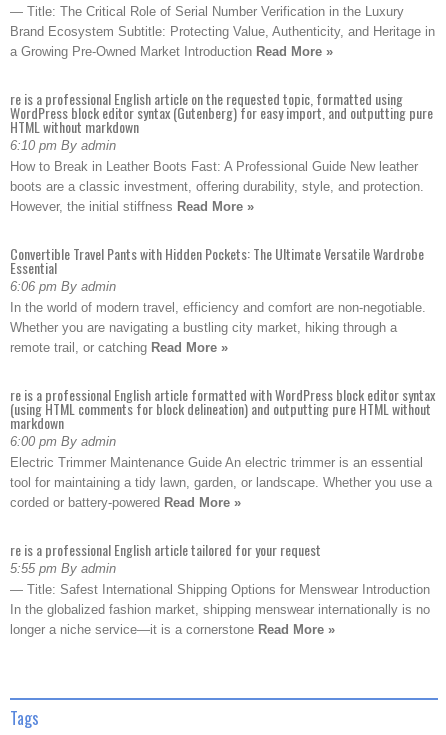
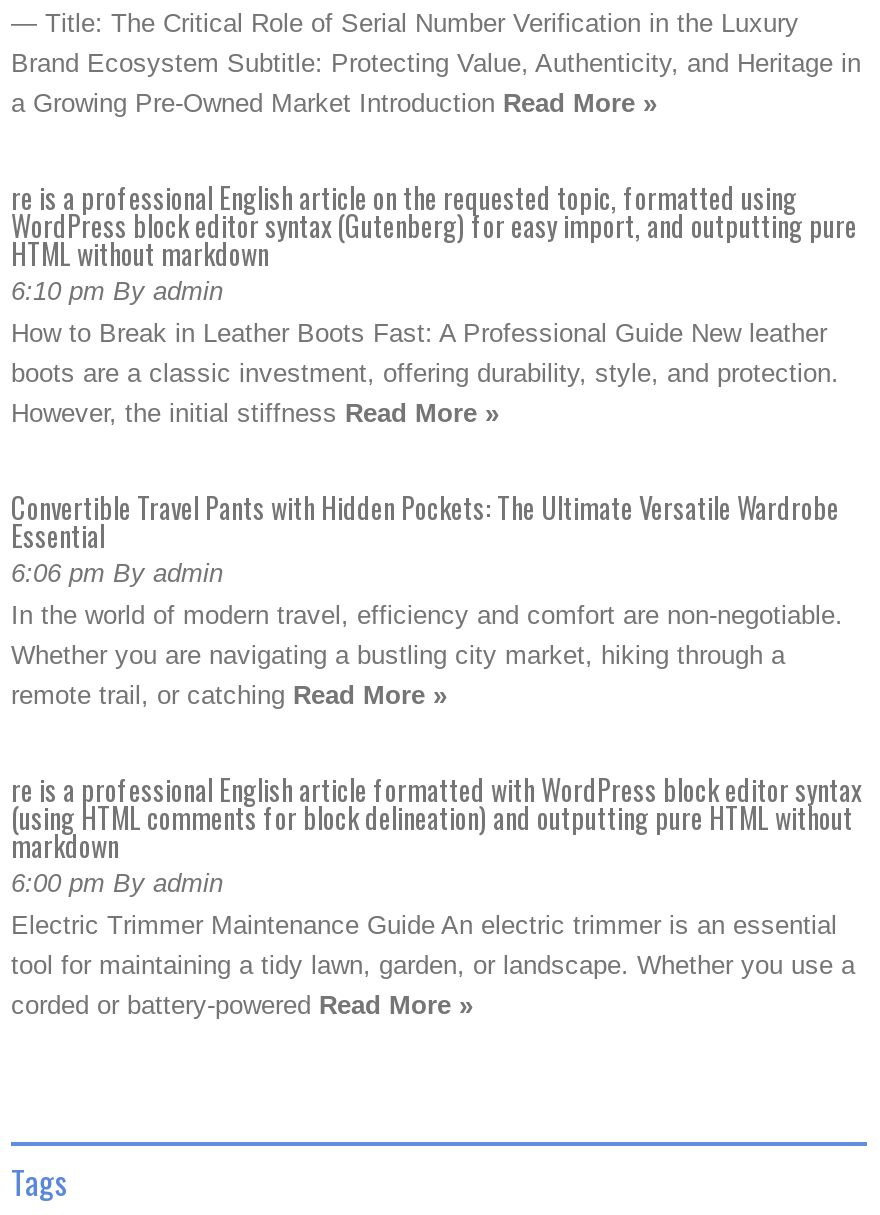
- re is a professional English article tailored for your request
- 5:55 pm By admin
- — Title: Safest International Shipping Options for Menswear Introduction
- In the globalized fashion market, shipping menswear internationally is no
- longer a niche service—it is a cornerstone Read More »
